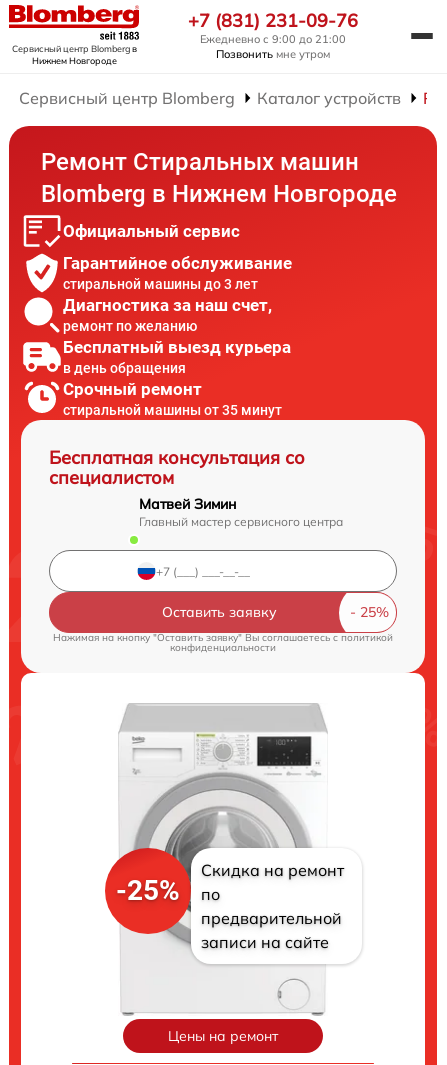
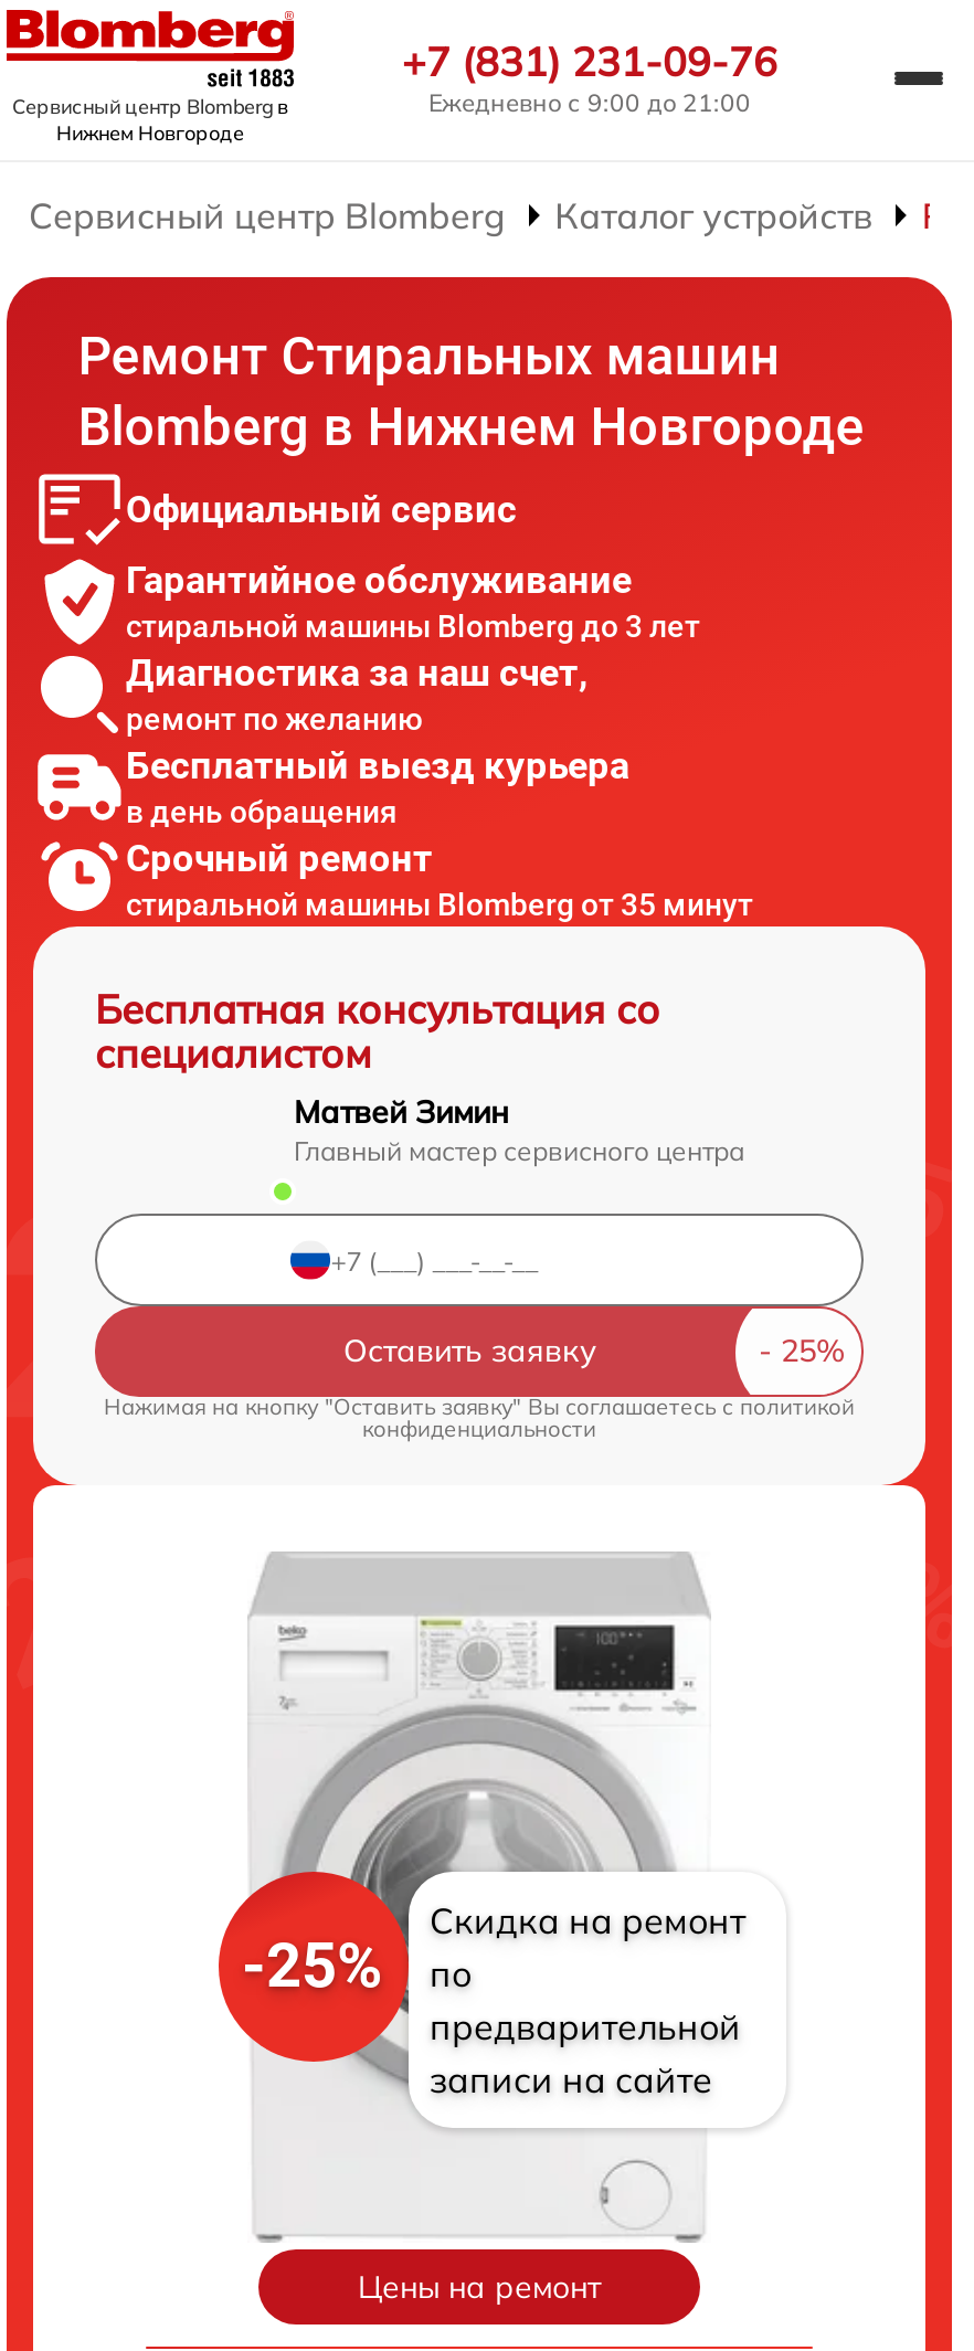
- Позвонить мне утром

- стиральной машины до 3 лет
+ стиральной машины Blomberg до 3 лет

- стиральной машины от 35 минут
+ стиральной машины Blomberg от 35 минут
